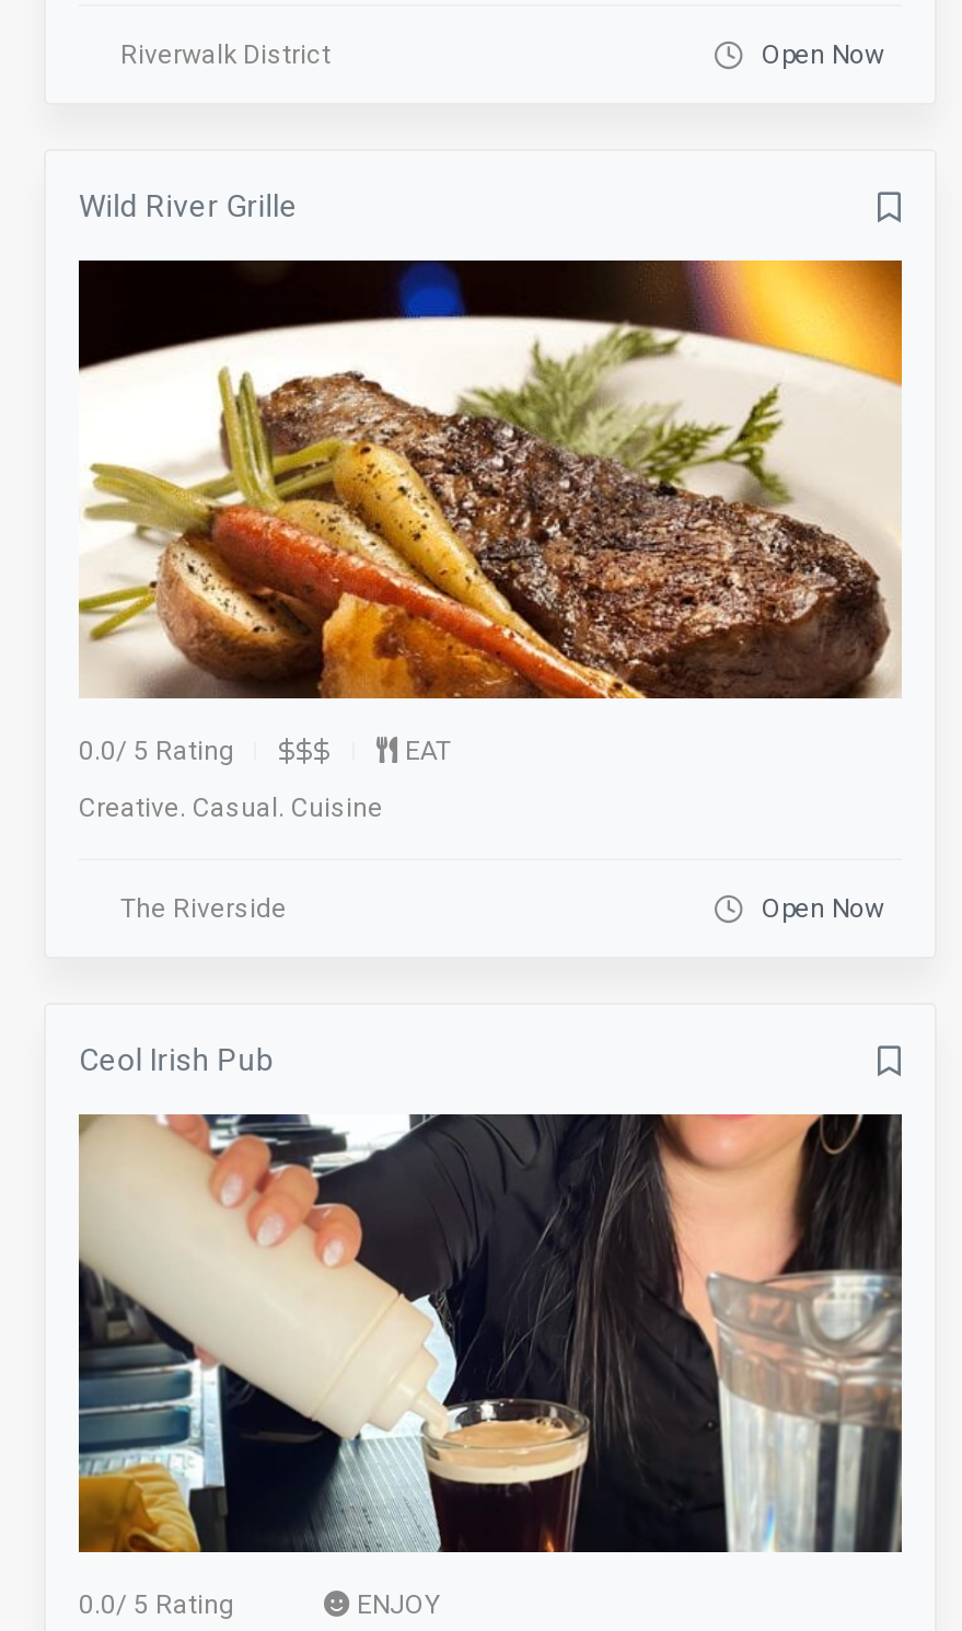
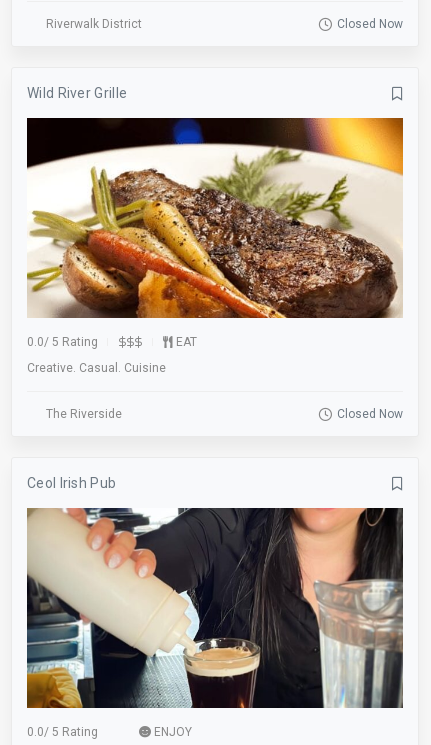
- Open Now
+ Closed Now

- Open Now
+ Closed Now
